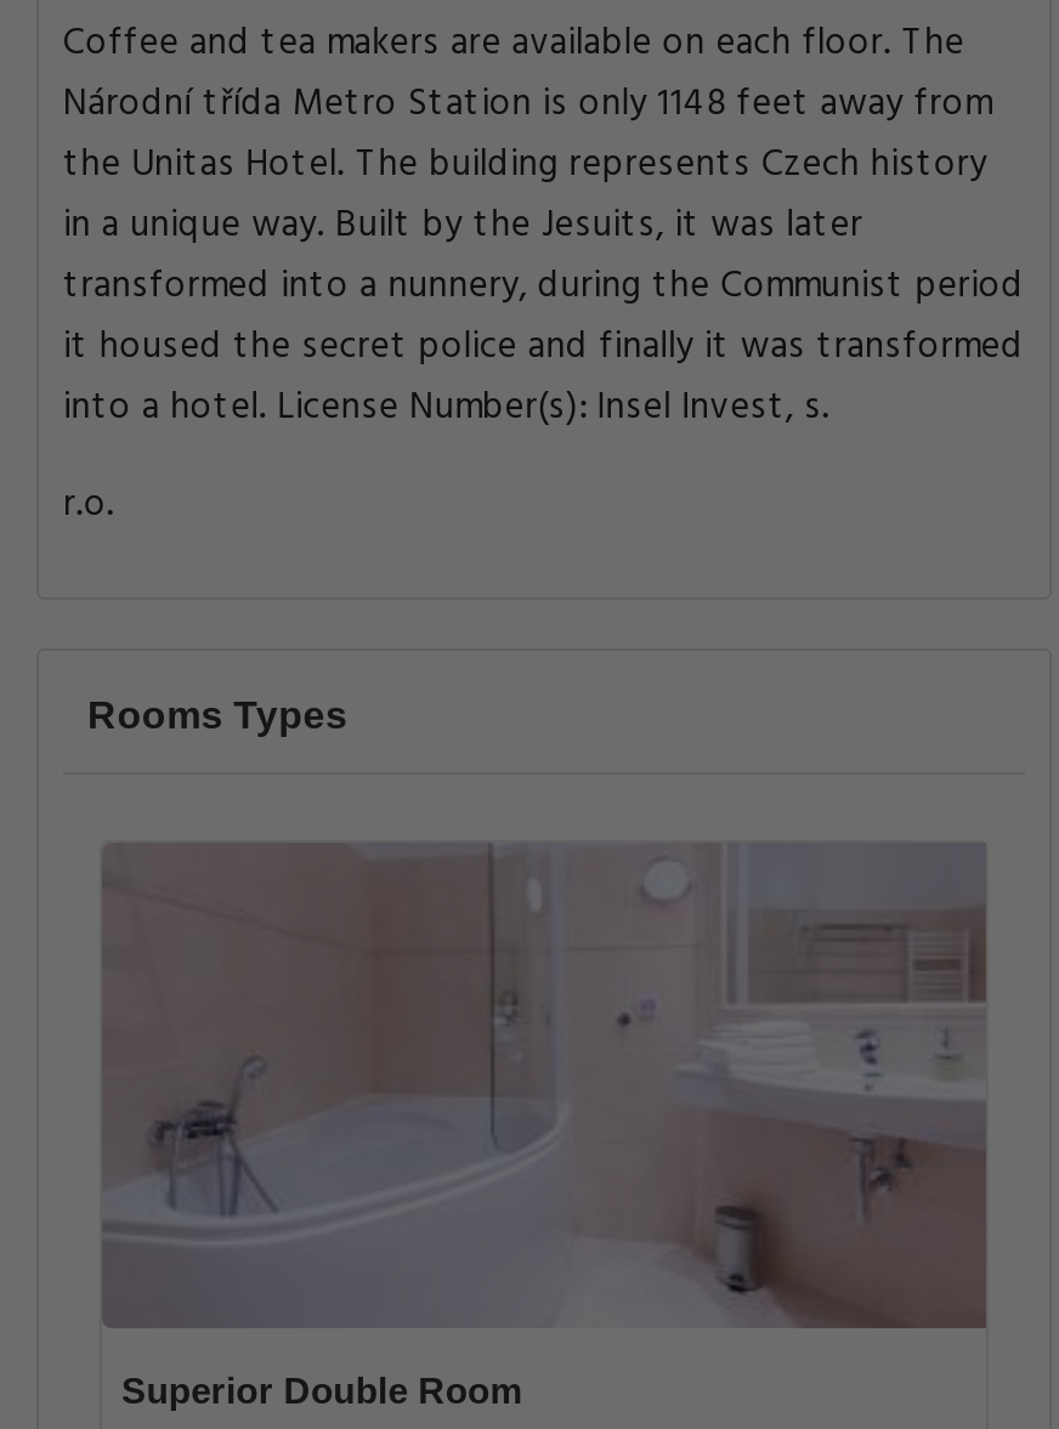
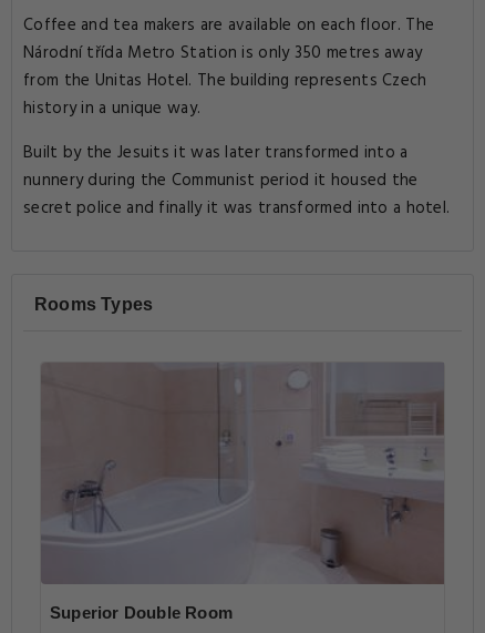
- Národní třída Metro Station is only 1148 feet away from
- the Unitas Hotel. The building represents Czech history
- in a unique way. Built by the Jesuits, it was later
- transformed into a nunnery, during the Communist period
- it housed the secret police and finally it was transformed
- into a hotel. License Number(s): Insel Invest, s.
+ Národní třída Metro Station is only 350 metres away
+ from the Unitas Hotel. The building represents Czech
+ history in a unique way.

- r.o.
+ Built by the Jesuits it was later transformed into a
+ nunnery during the Communist period it housed the
+ secret police and finally it was transformed into a hotel.
